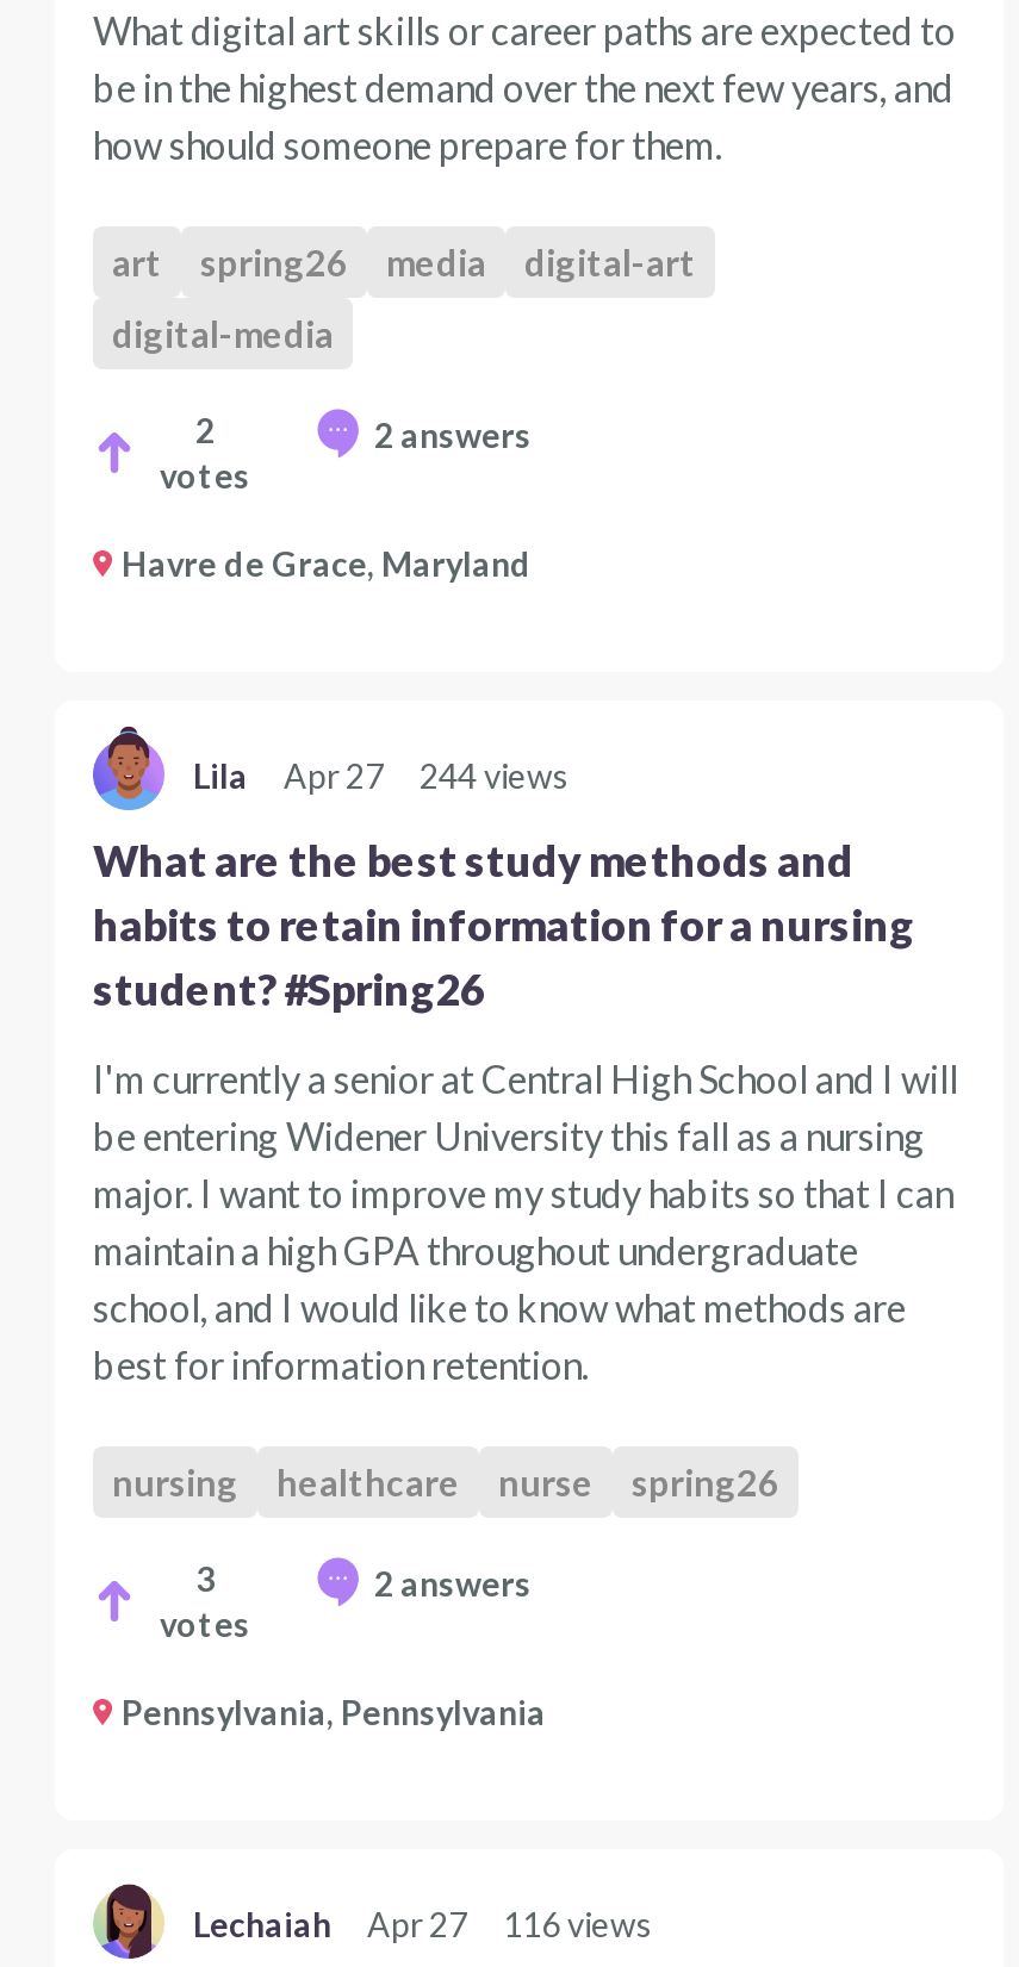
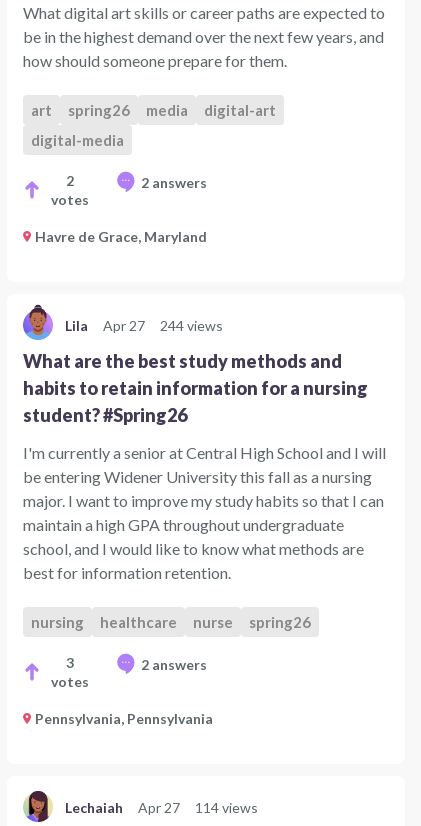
- Lechaiah Apr 27 116 views
+ Lechaiah Apr 27 114 views
